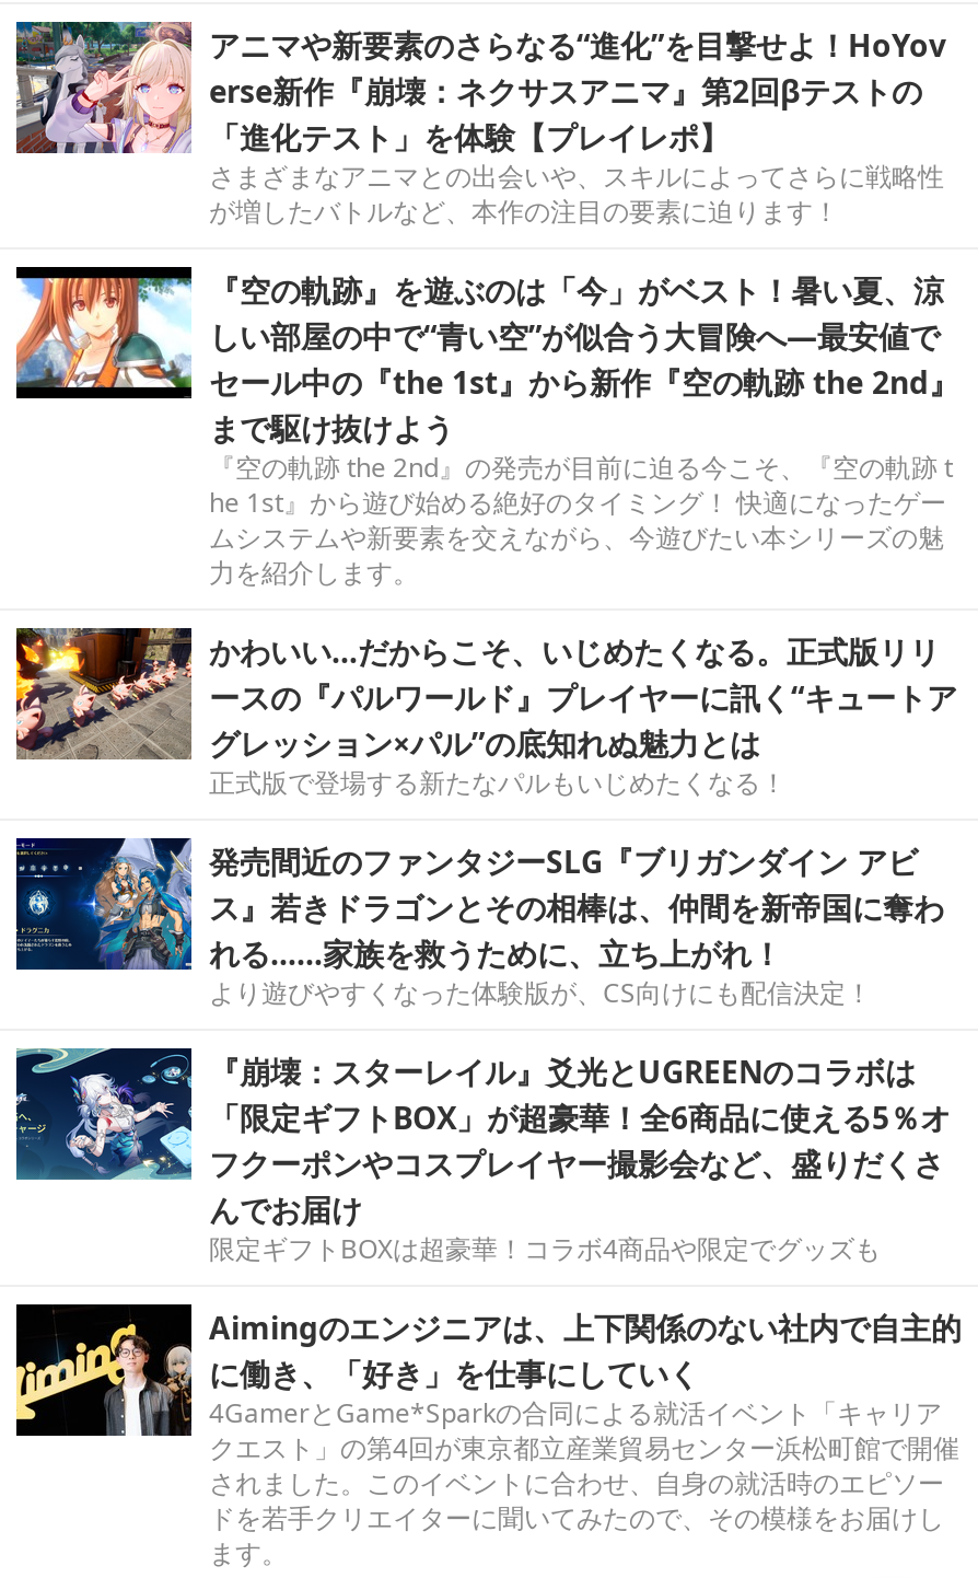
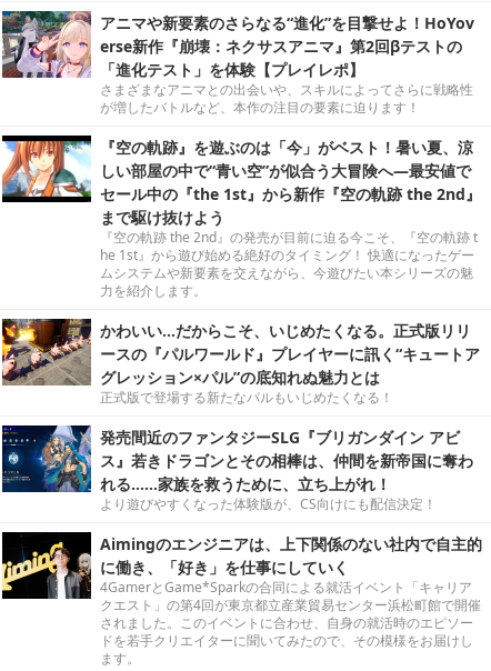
- [image]
- 『崩壊：スターレイル』爻光とUGREENのコラボは
- 「限定ギフトBOX」が超豪華！全6商品に使える5％オ
- フクーポンやコスプレイヤー撮影会など、盛りだくさ
- んでお届け
- 限定ギフトBOXは超豪華！コラボ4商品や限定でグッズも
